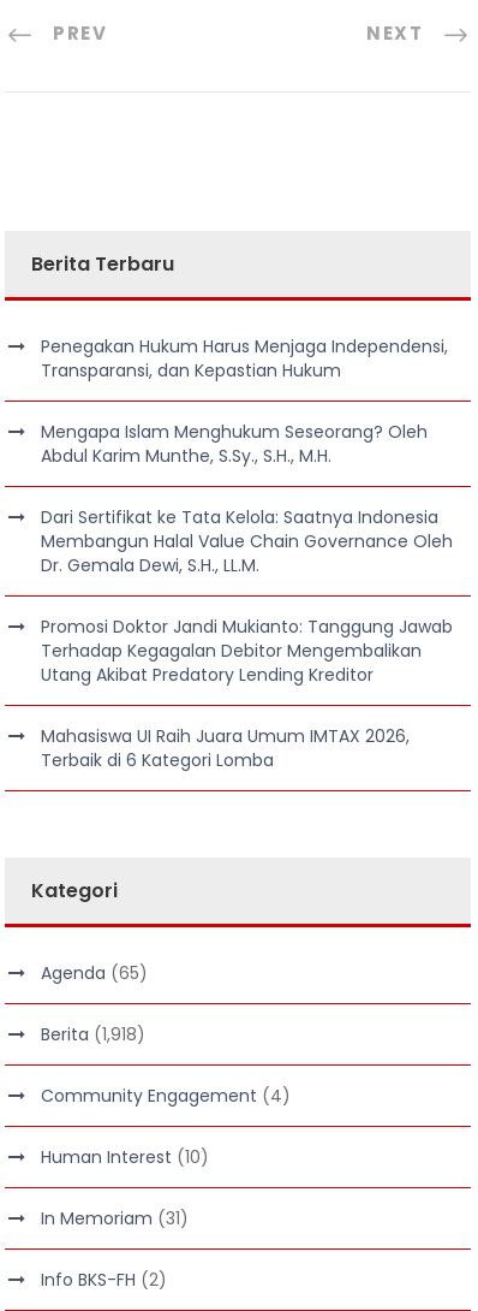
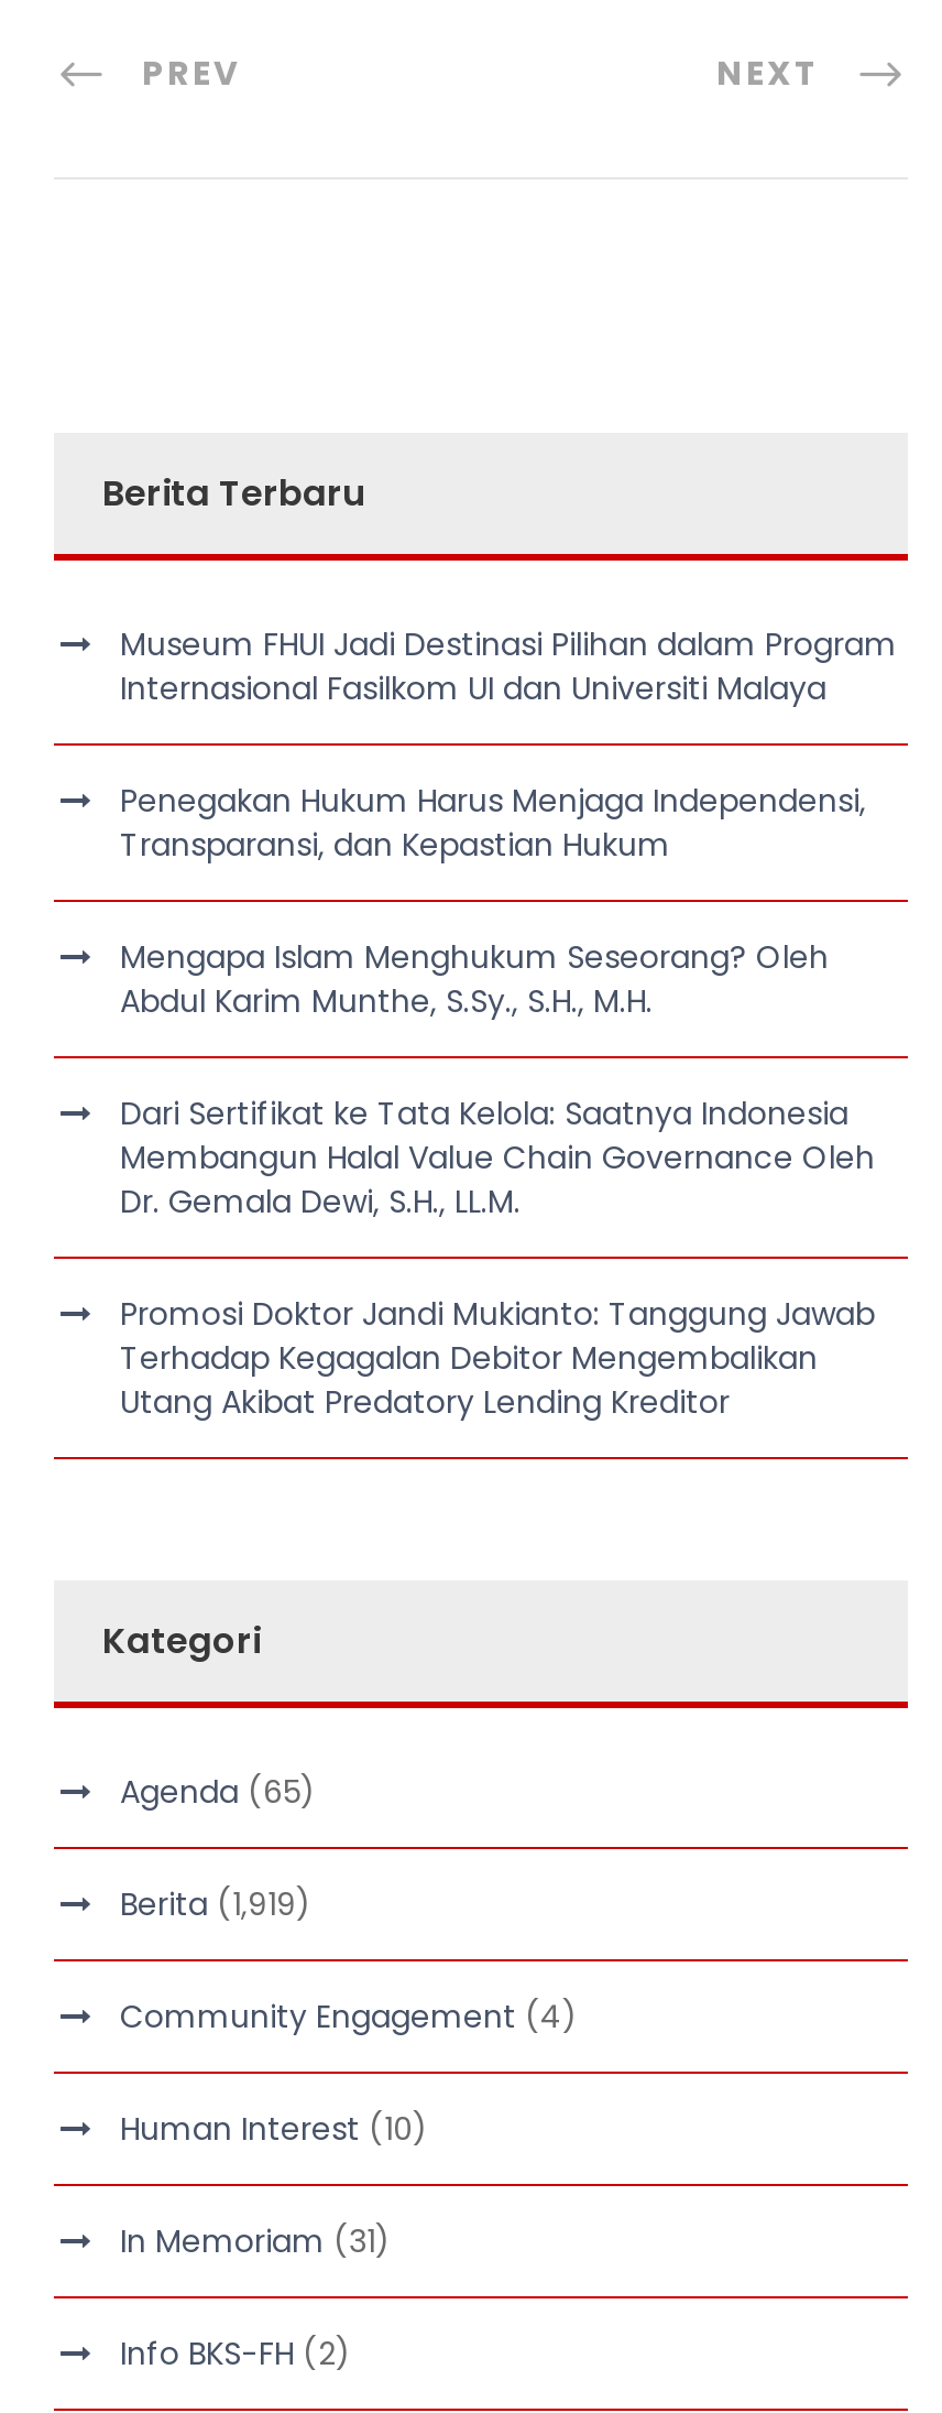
+ Museum FHUI Jadi Destinasi Pilihan dalam Program
+ Internasional Fasilkom UI dan Universiti Malaya

moved down: Penegakan Hukum Harus Menjaga Independensi, | Transparansi, dan Kepastian Hukum | Mengapa Islam Menghukum Seseorang? Oleh | ... | Terhadap Kegagalan Debitor Mengembalikan | Utang Akibat Predatory Lending Kreditor

- Mahasiswa UI Raih Juara Umum IMTAX 2026,
- Terbaik di 6 Kategori Lomba

- Berita (1,918)
+ Berita (1,919)
